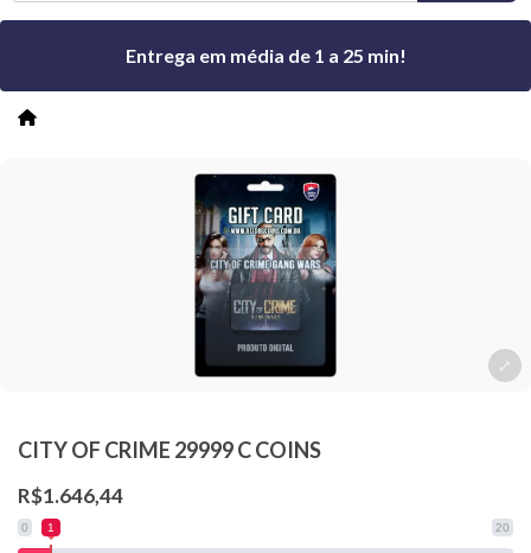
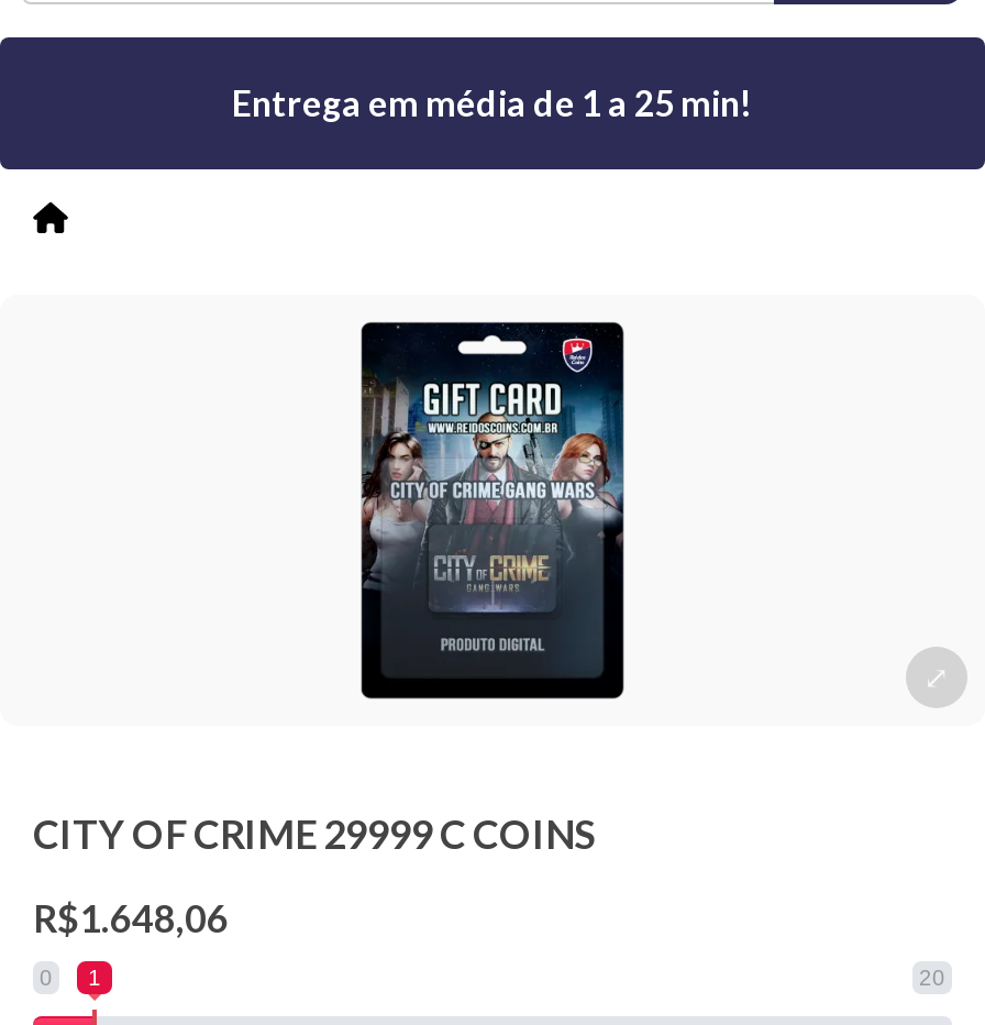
- R$1.646,44
+ R$1.648,06
